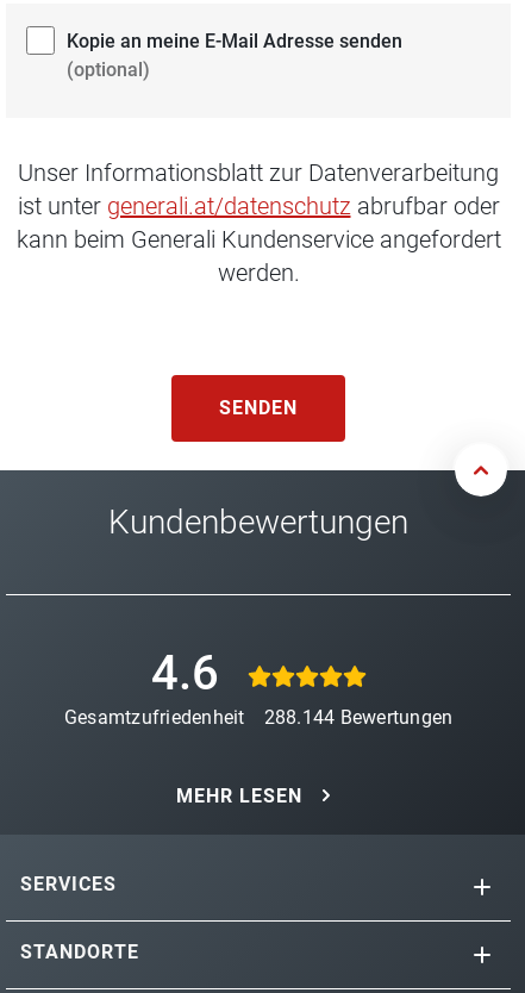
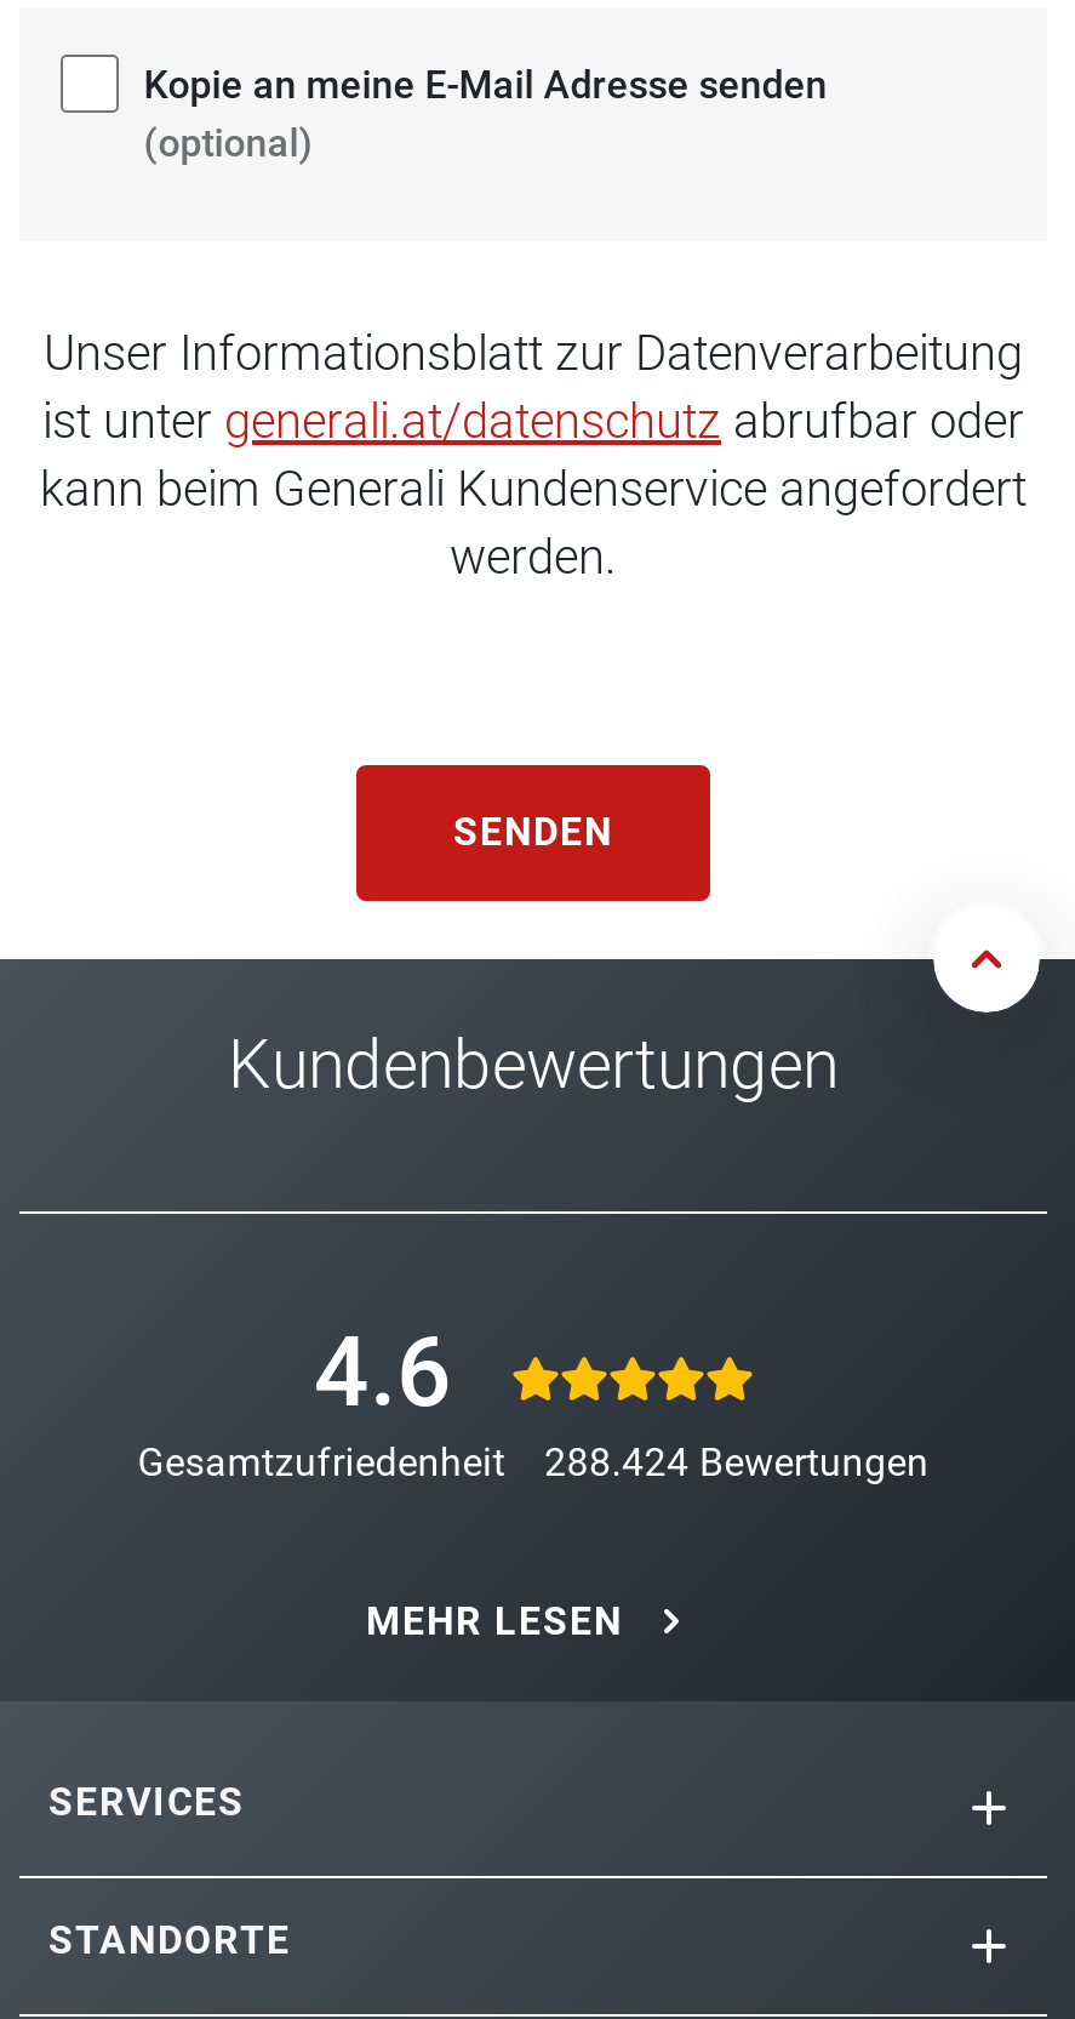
- Gesamtzufriedenheit 288.144 Bewertungen
+ Gesamtzufriedenheit 288.424 Bewertungen
